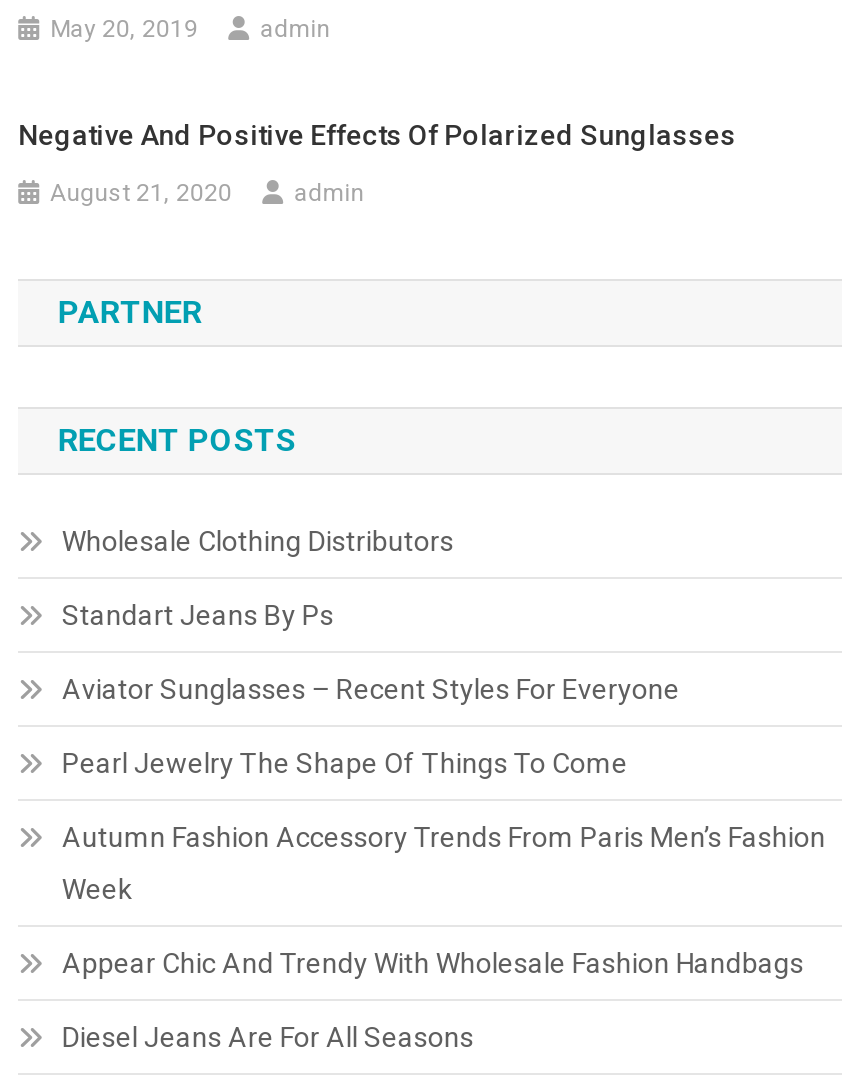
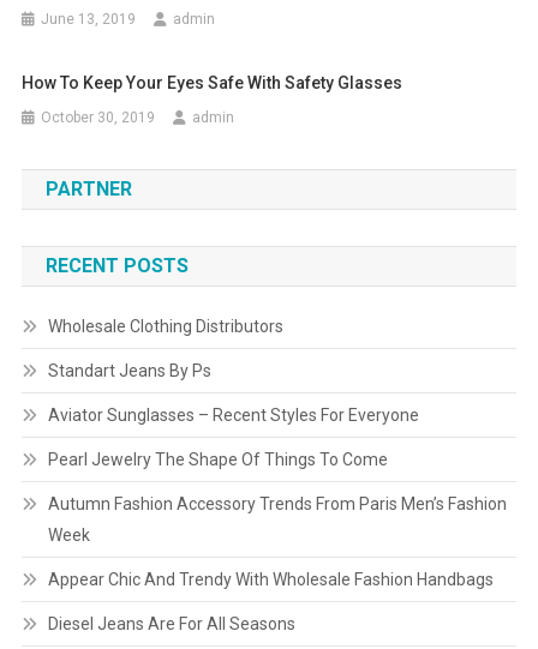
- May 20, 2019
+ June 13, 2019

- Negative And Positive Effects Of Polarized Sunglasses
+ How To Keep Your Eyes Safe With Safety Glasses

- August 21, 2020
+ October 30, 2019
